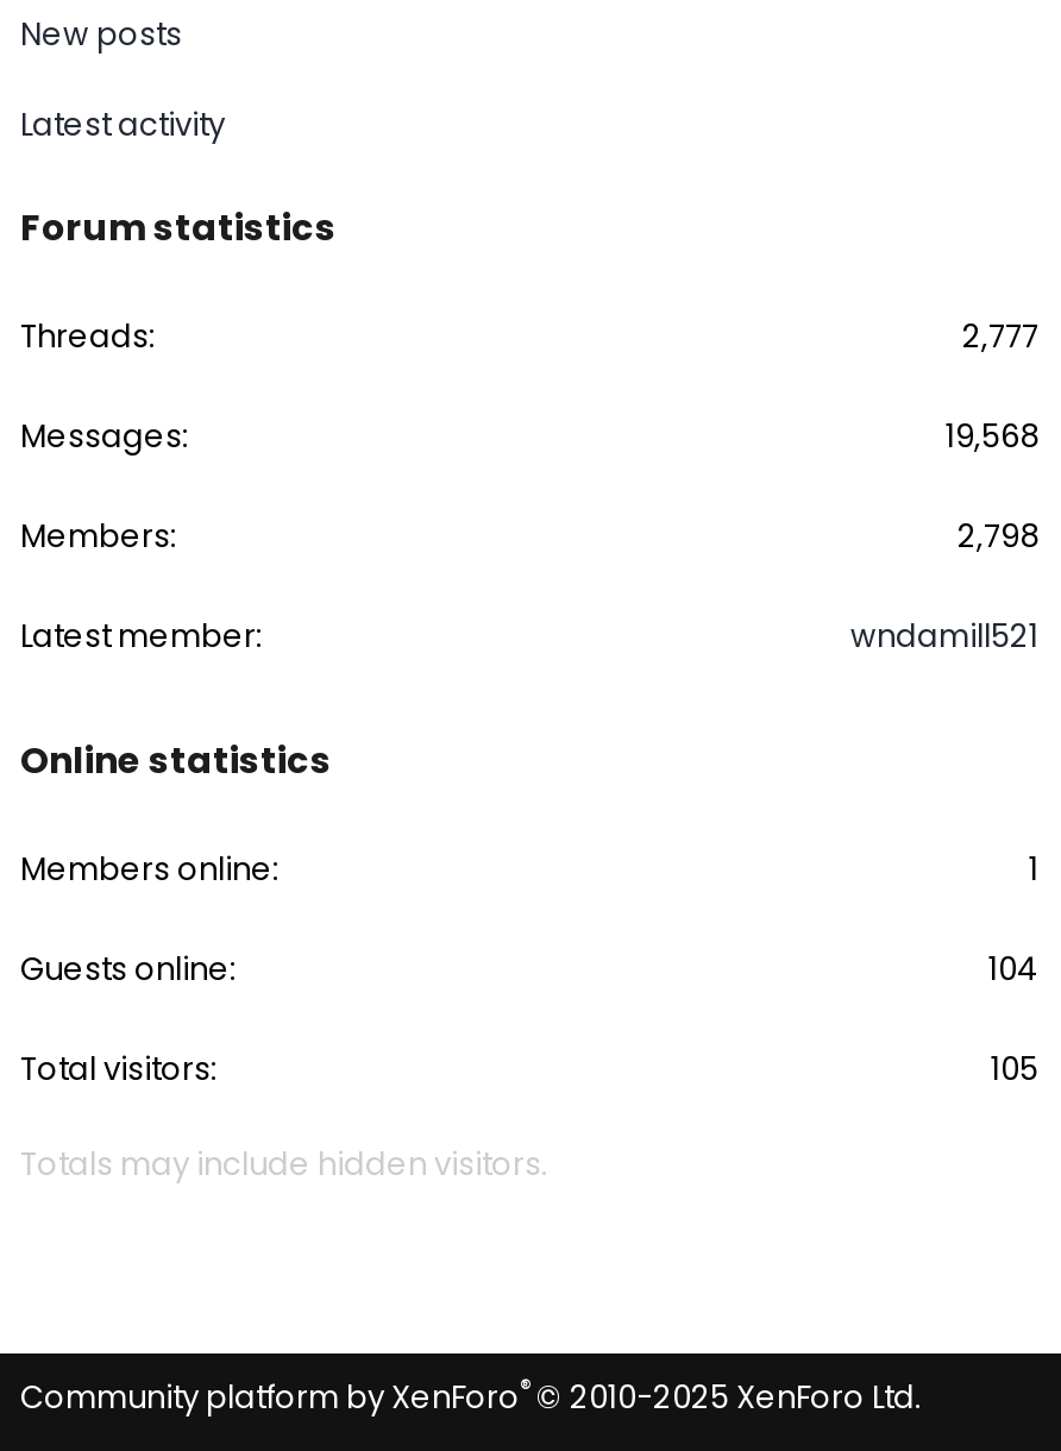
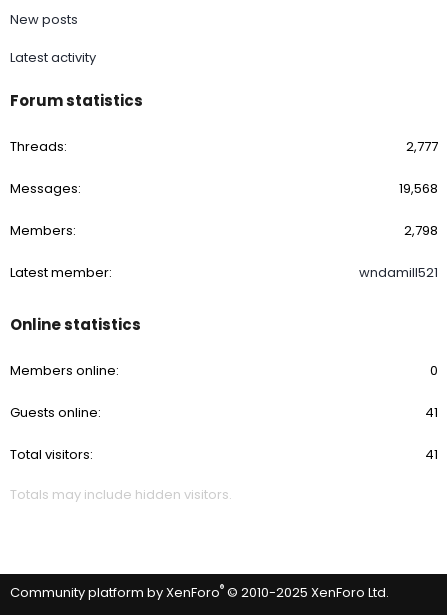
- 1
+ 0

- 104
+ 41

- 105
+ 41
